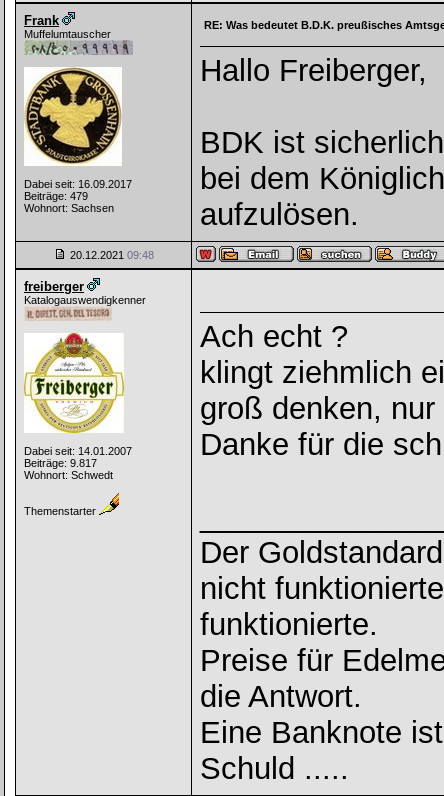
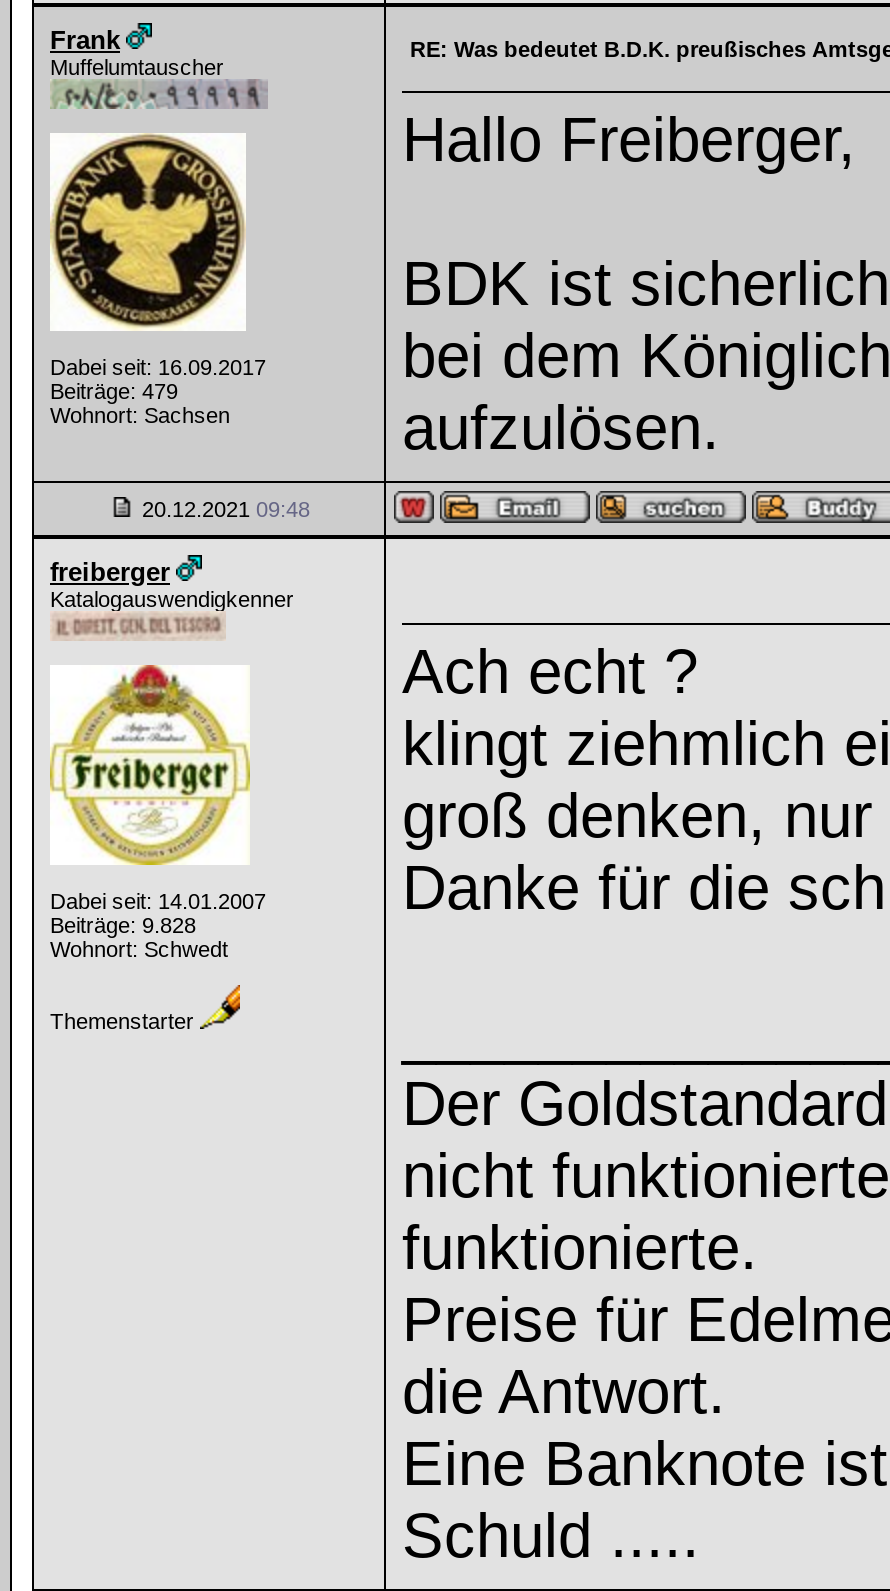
- Beiträge: 9.817
+ Beiträge: 9.828
